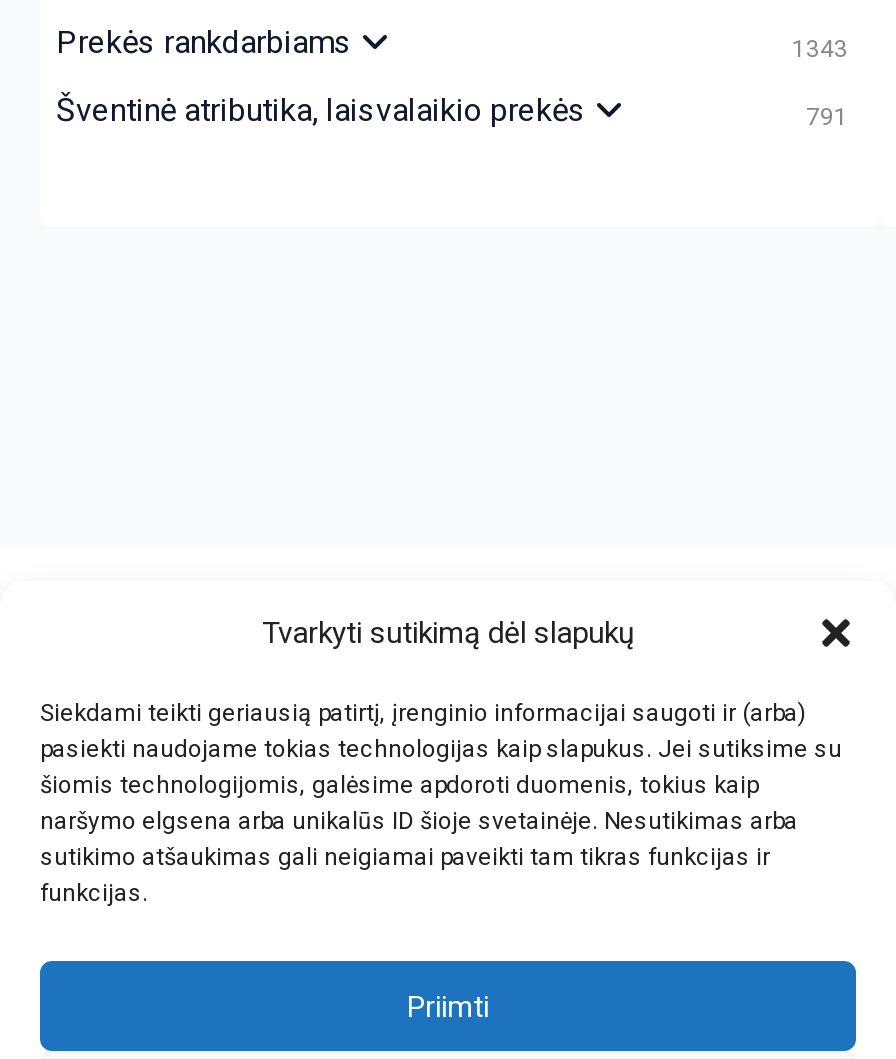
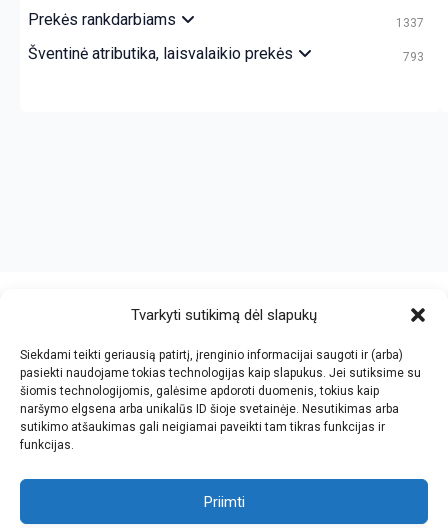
- 1343
+ 1337

- 791
+ 793
